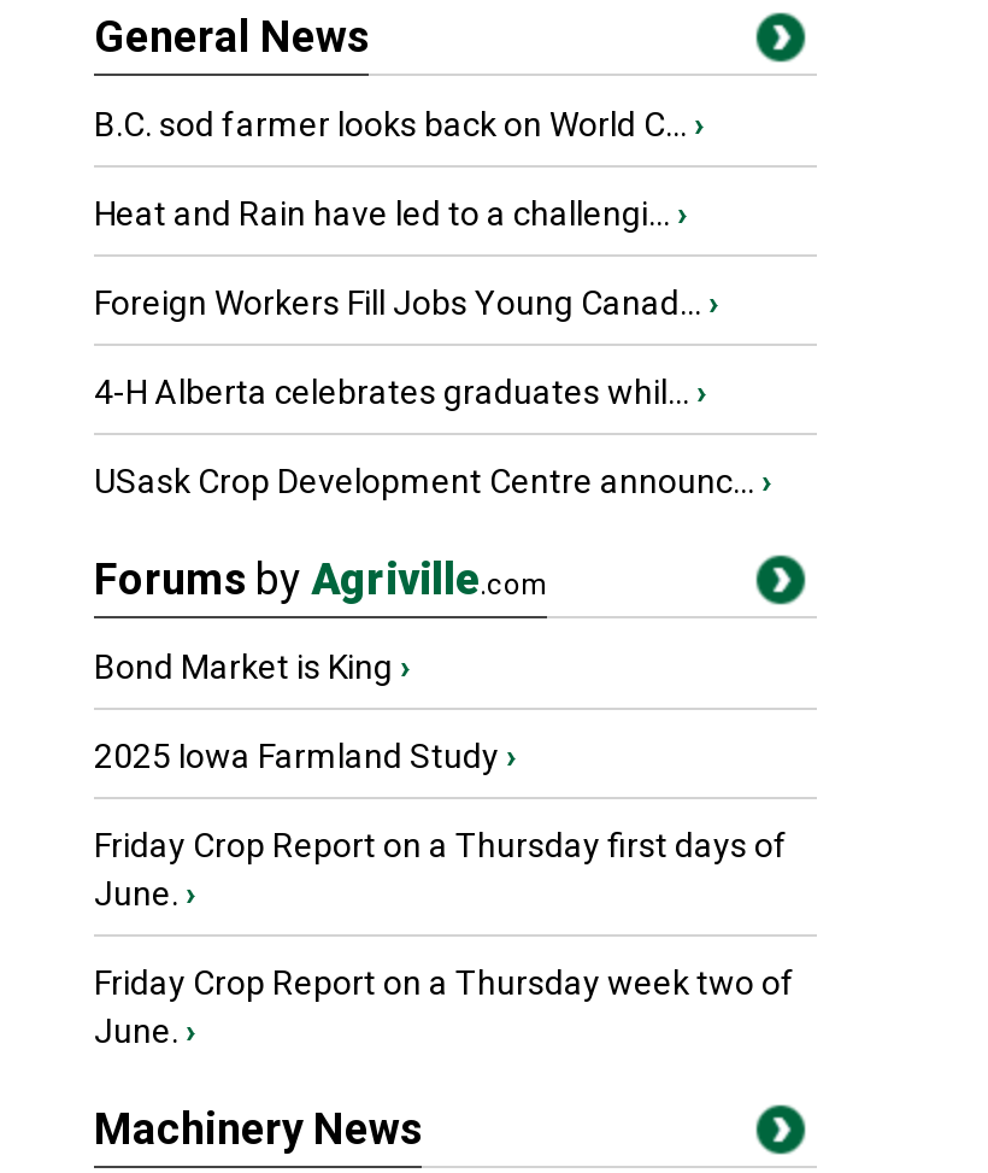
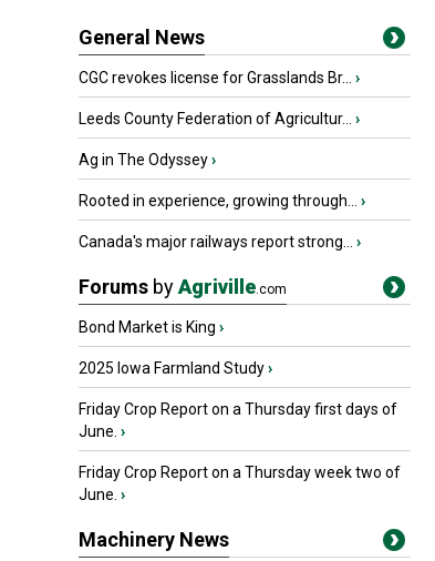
- B.C. sod farmer looks back on World C... ›
+ CGC revokes license for Grasslands Br... ›

- Heat and Rain have led to a challengi... ›
+ Leeds County Federation of Agricultur... ›

- Foreign Workers Fill Jobs Young Canad... ›
+ Ag in The Odyssey ›

- 4-H Alberta celebrates graduates whil... ›
+ Rooted in experience, growing through... ›

- USask Crop Development Centre announc... ›
+ Canada's major railways report strong... ›
